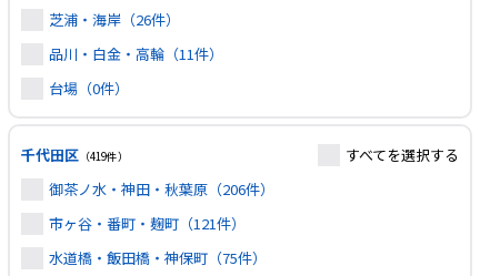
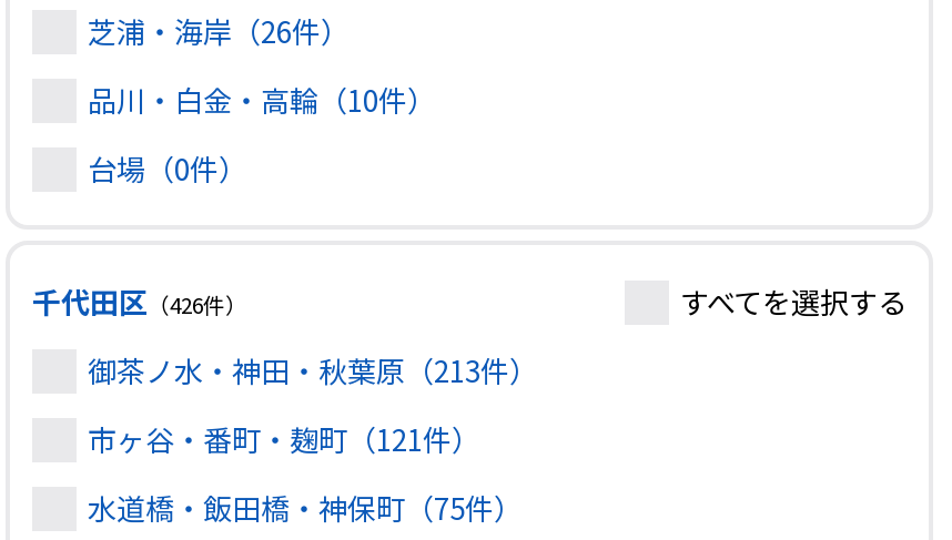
- 品川・白金・高輪（11件）
+ 品川・白金・高輪（10件）

- 千代田区（419件）
+ 千代田区（426件）

- 御茶ノ水・神田・秋葉原（206件）
+ 御茶ノ水・神田・秋葉原（213件）
